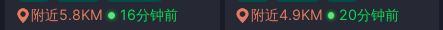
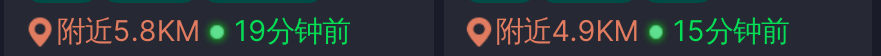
- 附近5.8KM 16分钟前
+ 附近5.8KM 19分钟前

- 附近4.9KM 20分钟前
+ 附近4.9KM 15分钟前
